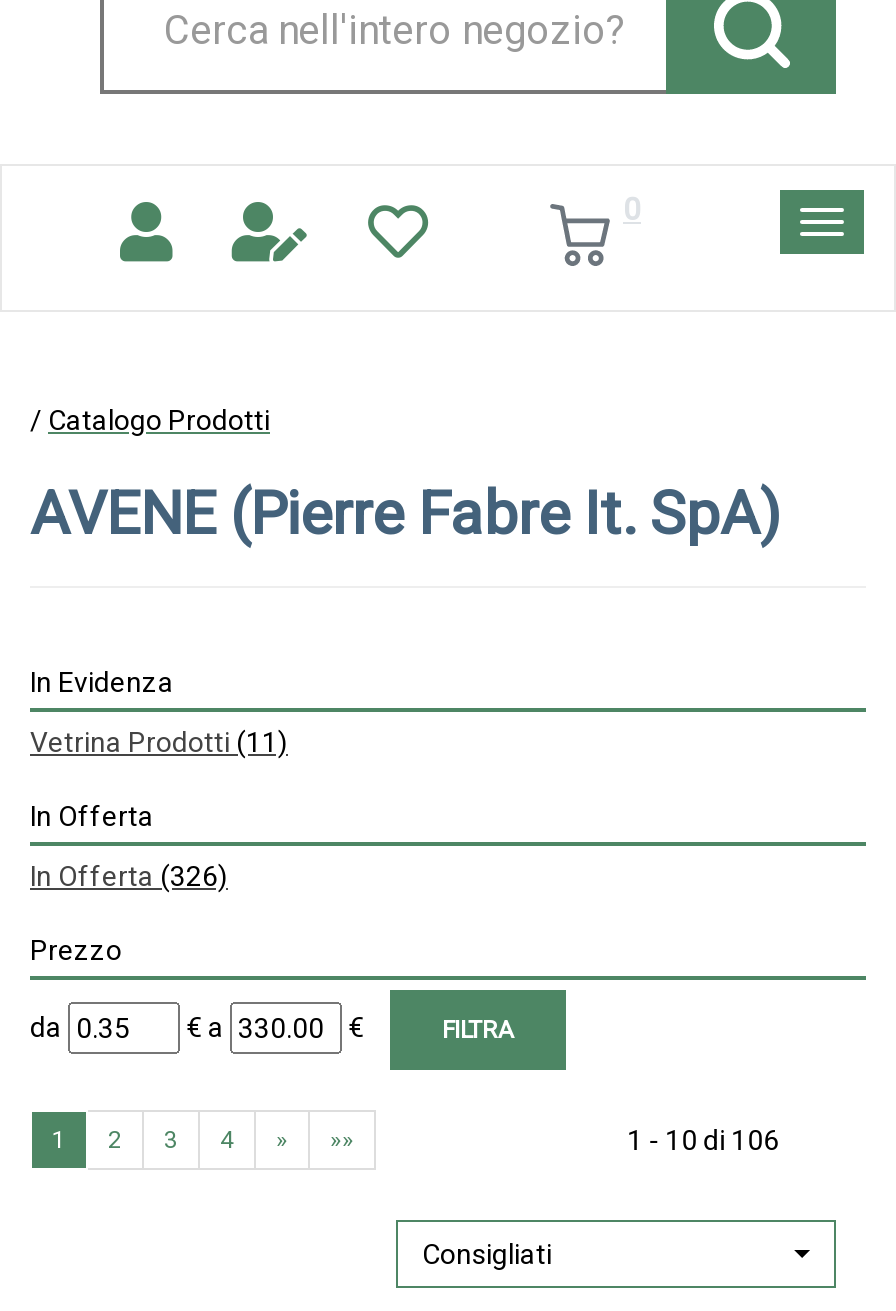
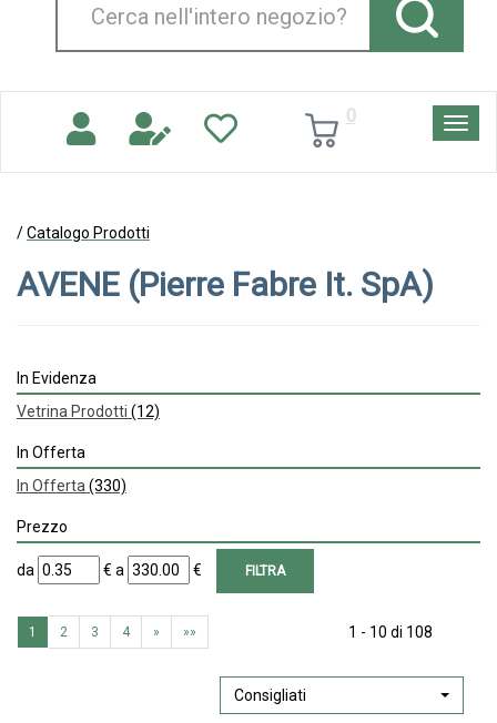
- Vetrina Prodotti (11)
+ Vetrina Prodotti (12)

- In Offerta (326)
+ In Offerta (330)

- 1 - 10 di 106
+ 1 - 10 di 108
